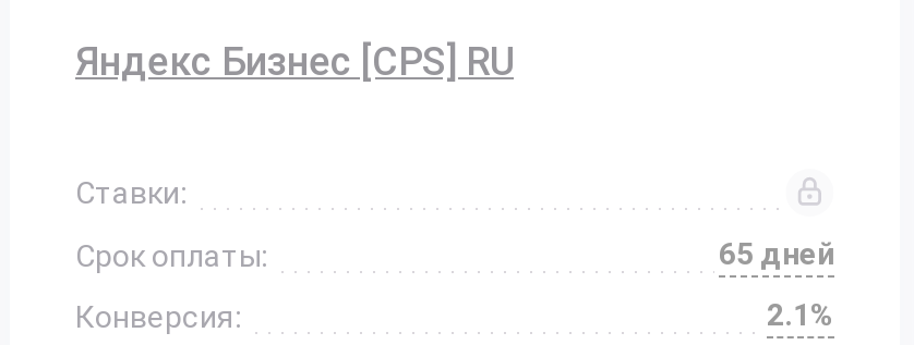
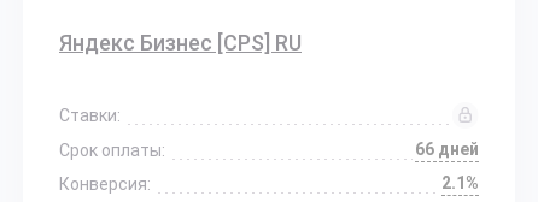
- 65 дней
+ 66 дней
